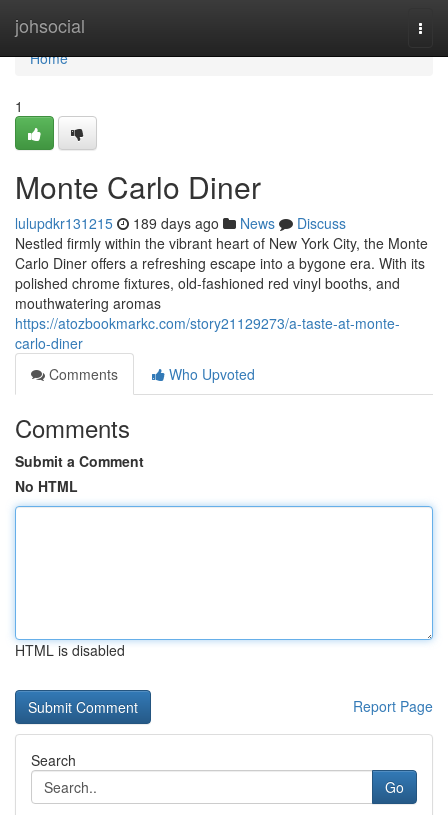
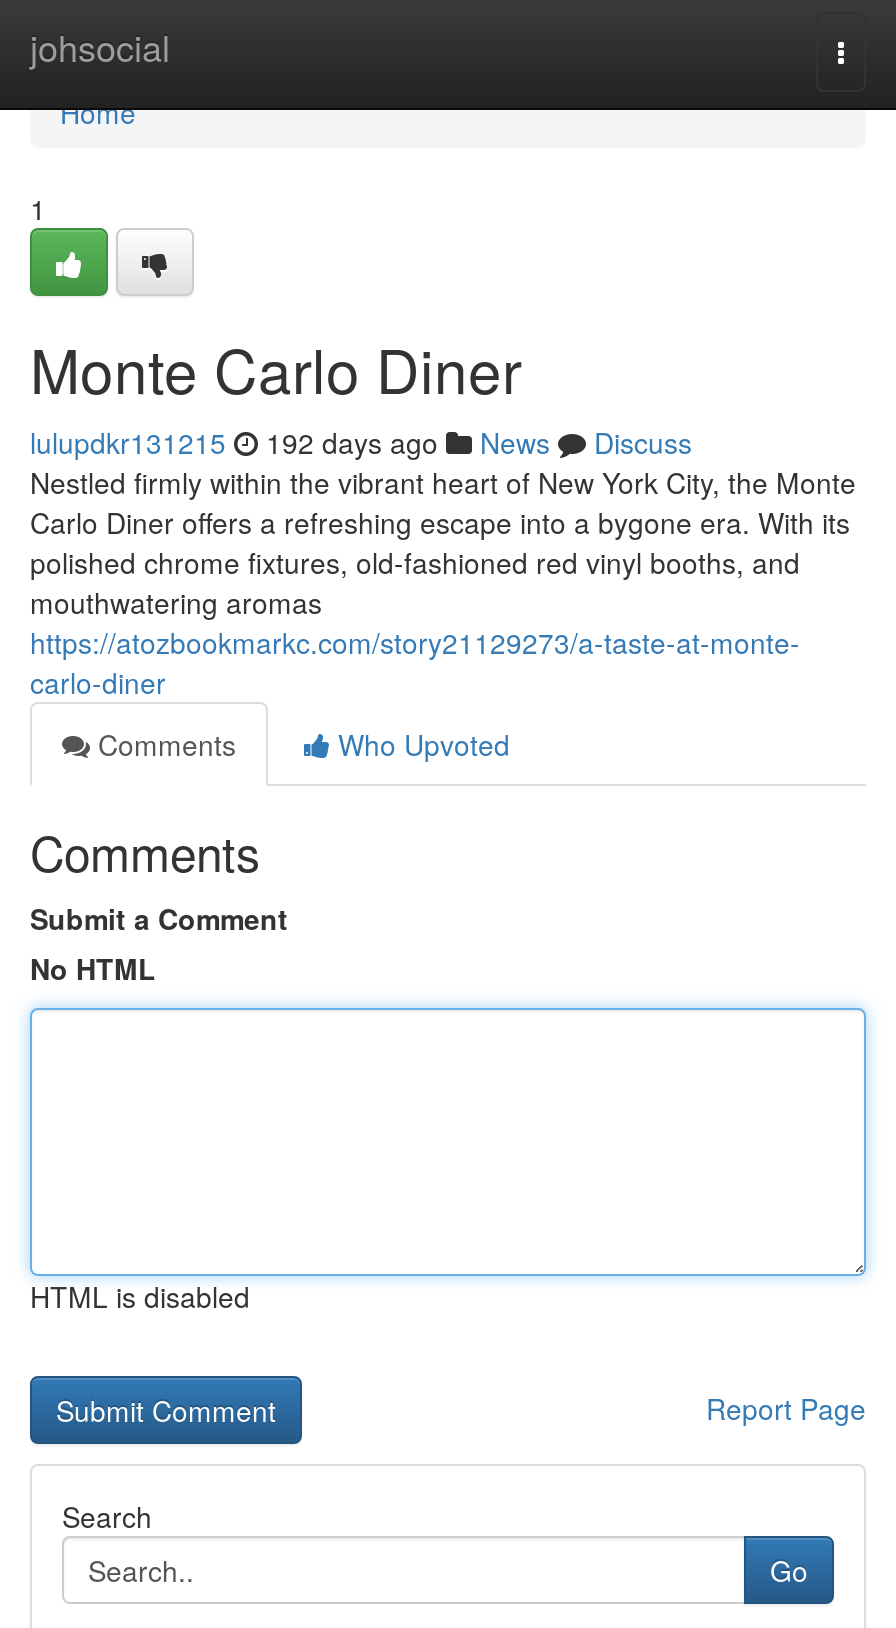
- lulupdkr131215 189 days ago News Discuss
+ lulupdkr131215 192 days ago News Discuss
